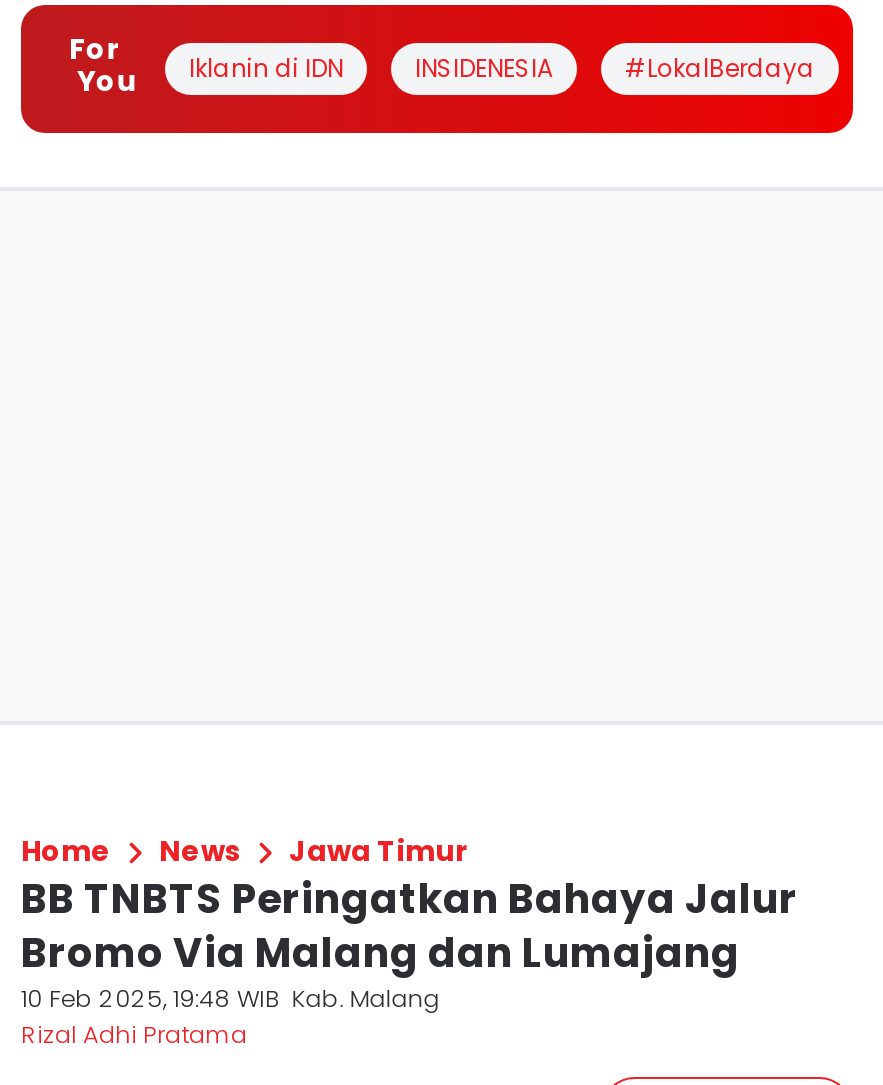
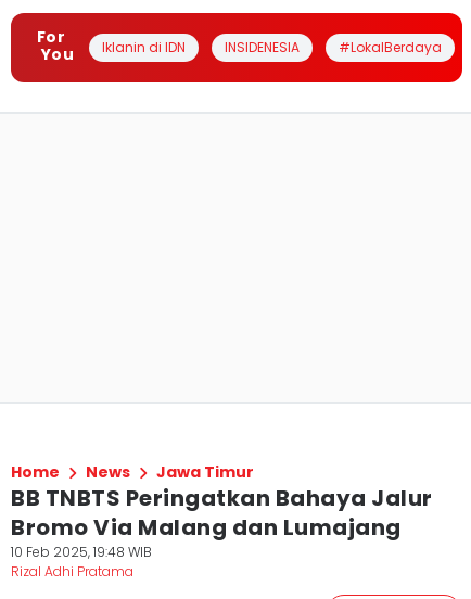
- 10 Feb 2025, 19:48 WIB Kab. Malang
+ 10 Feb 2025, 19:48 WIB
